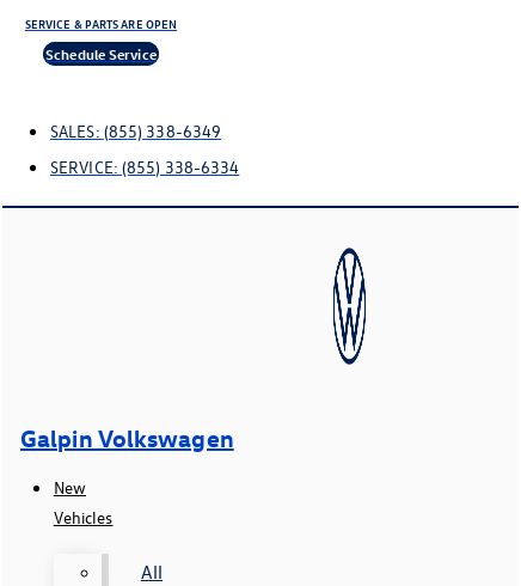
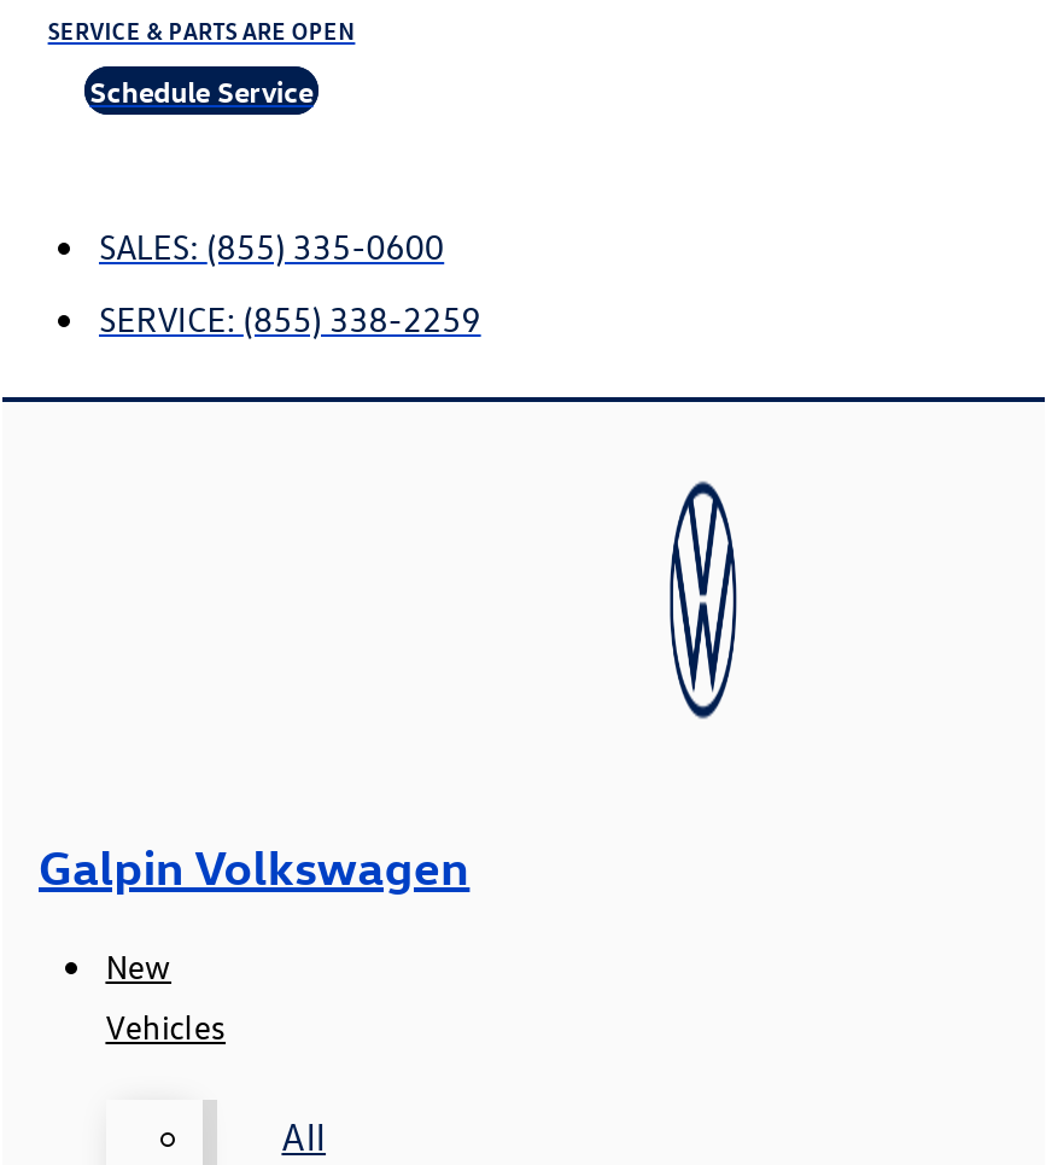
- SALES: (855) 338-6349
+ SALES: (855) 335-0600

- SERVICE: (855) 338-6334
+ SERVICE: (855) 338-2259
